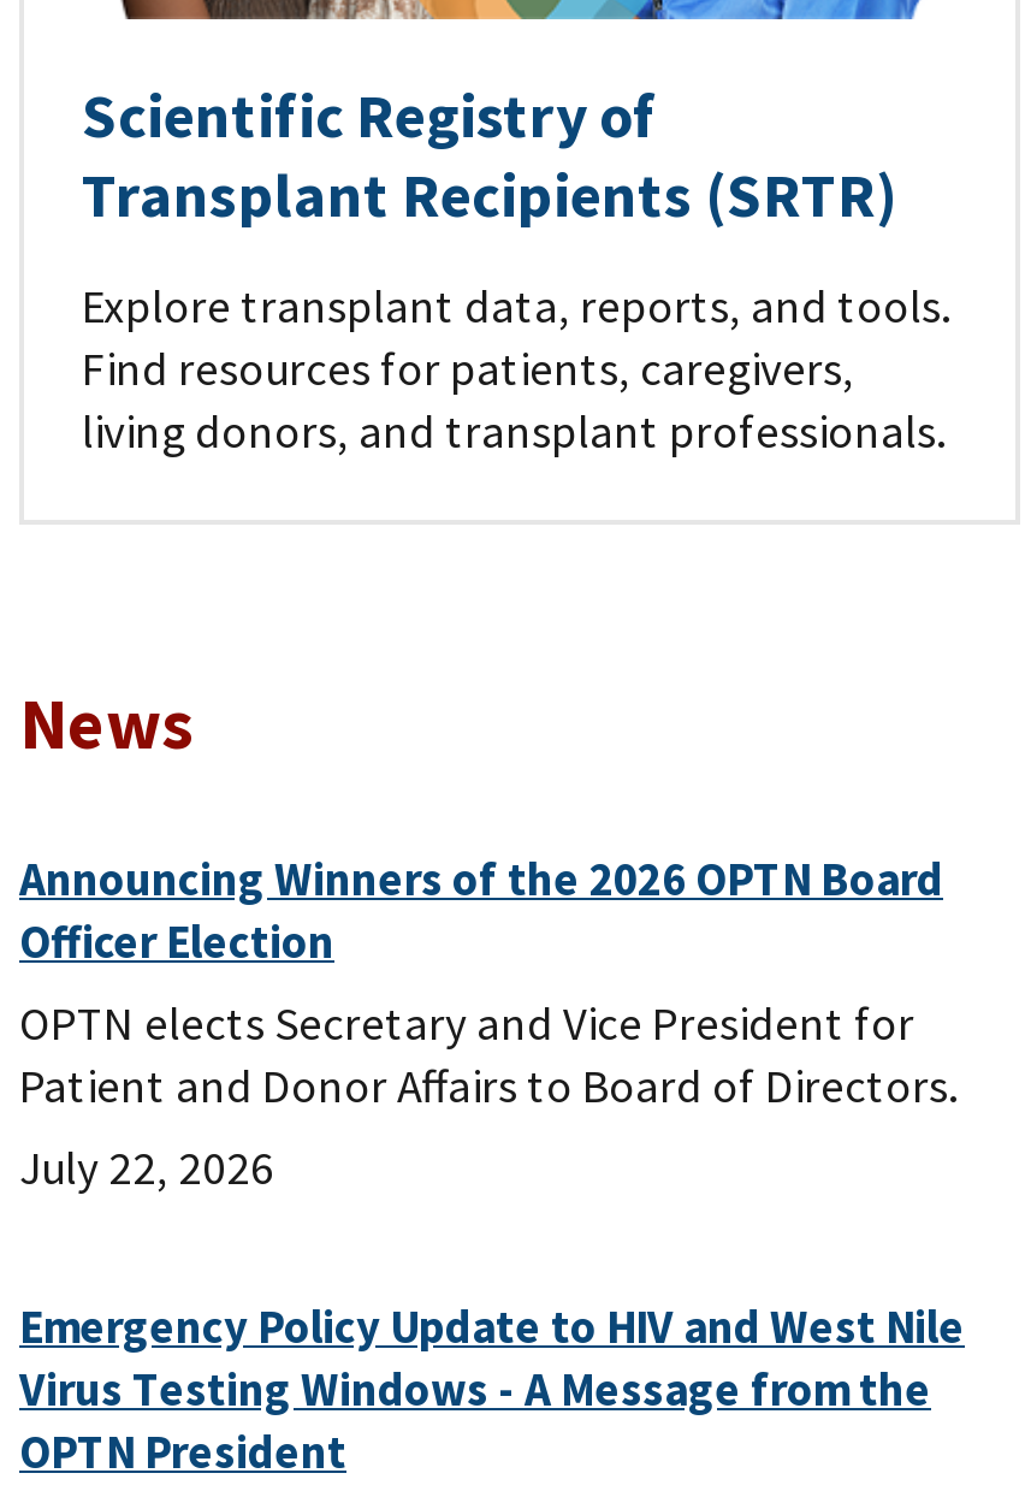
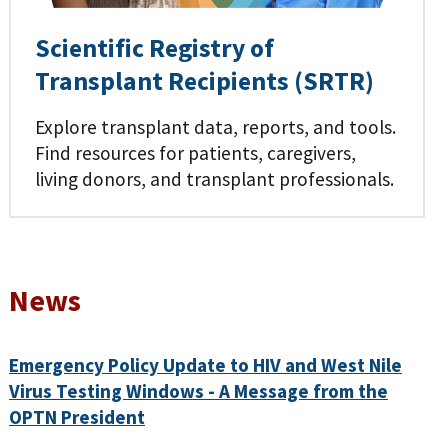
- Announcing Winners of the 2026 OPTN Board
- Officer Election
- OPTN elects Secretary and Vice President for
- Patient and Donor Affairs to Board of Directors.
- July 22, 2026
